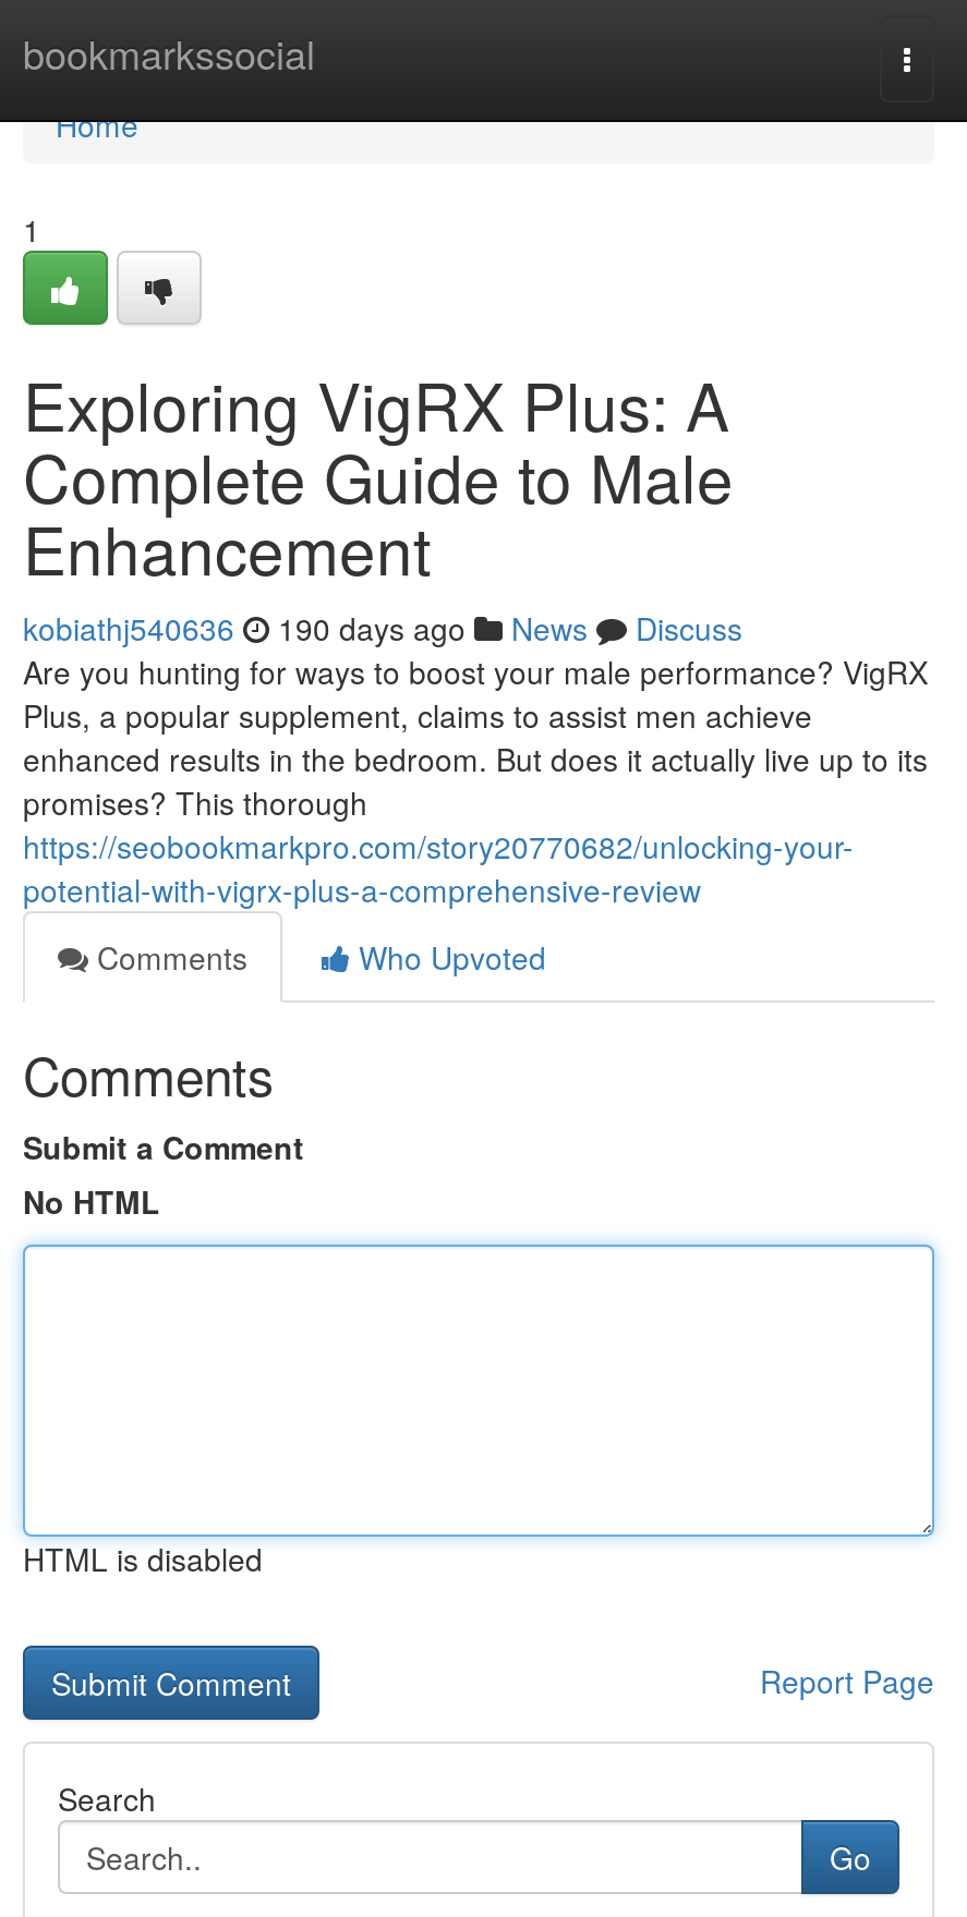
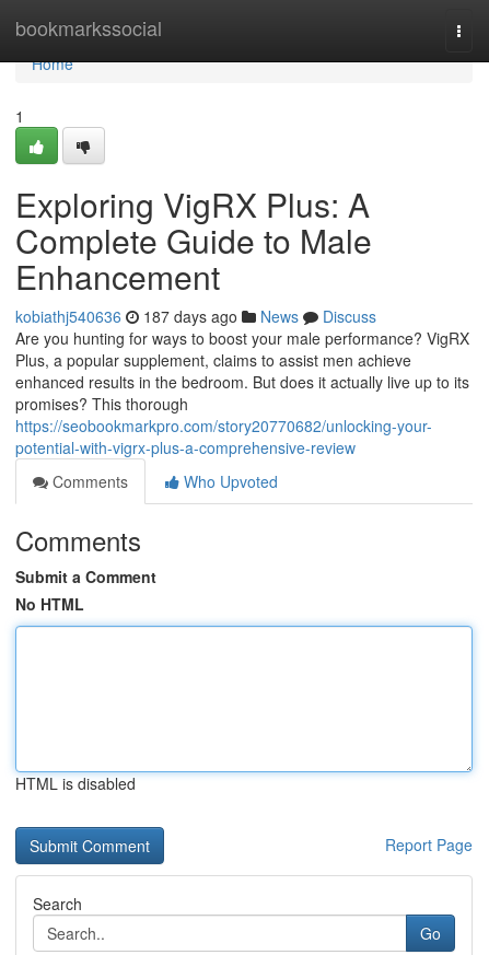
- kobiathj540636 190 days ago News Discuss
+ kobiathj540636 187 days ago News Discuss
